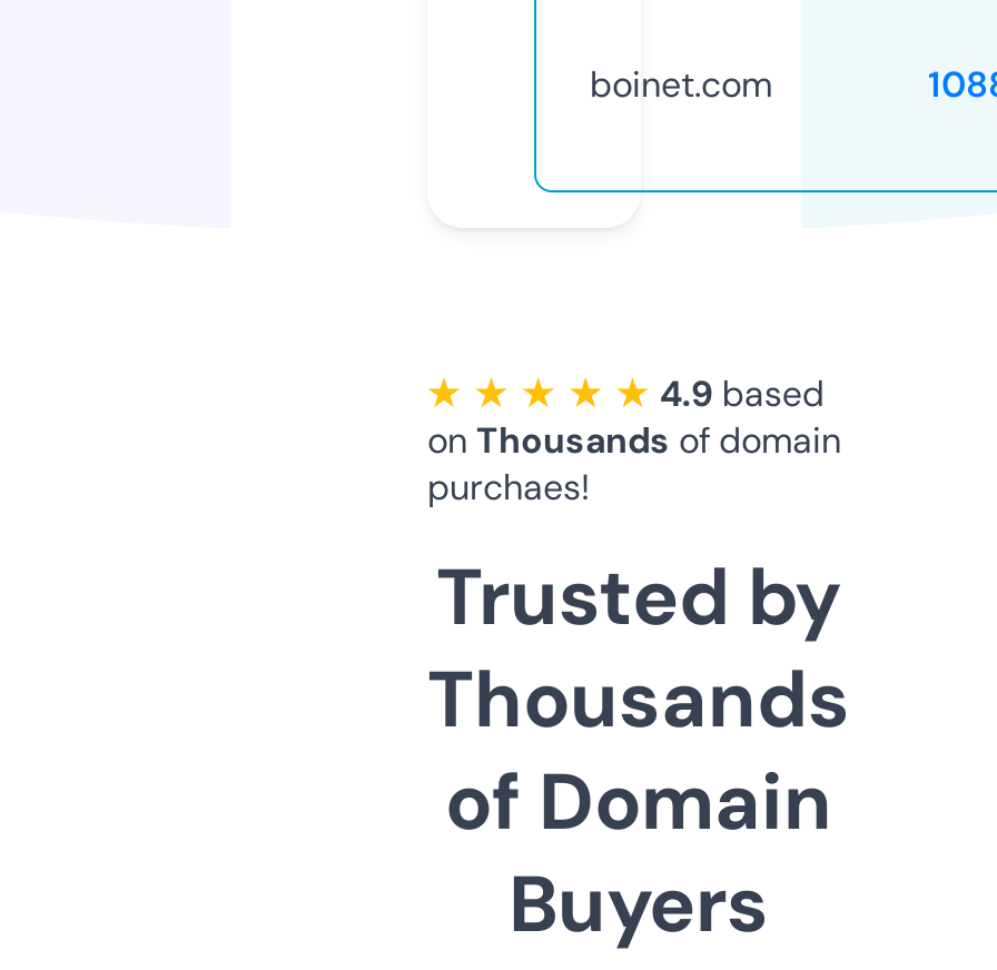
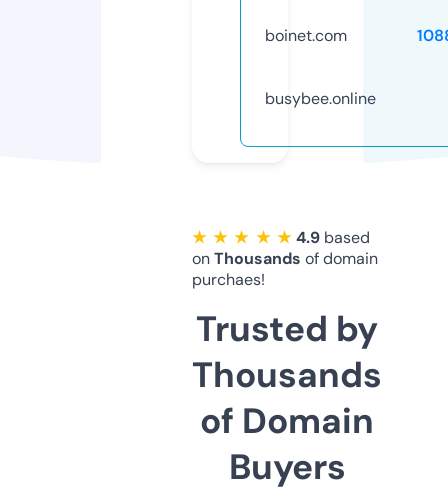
+ busybee.online
